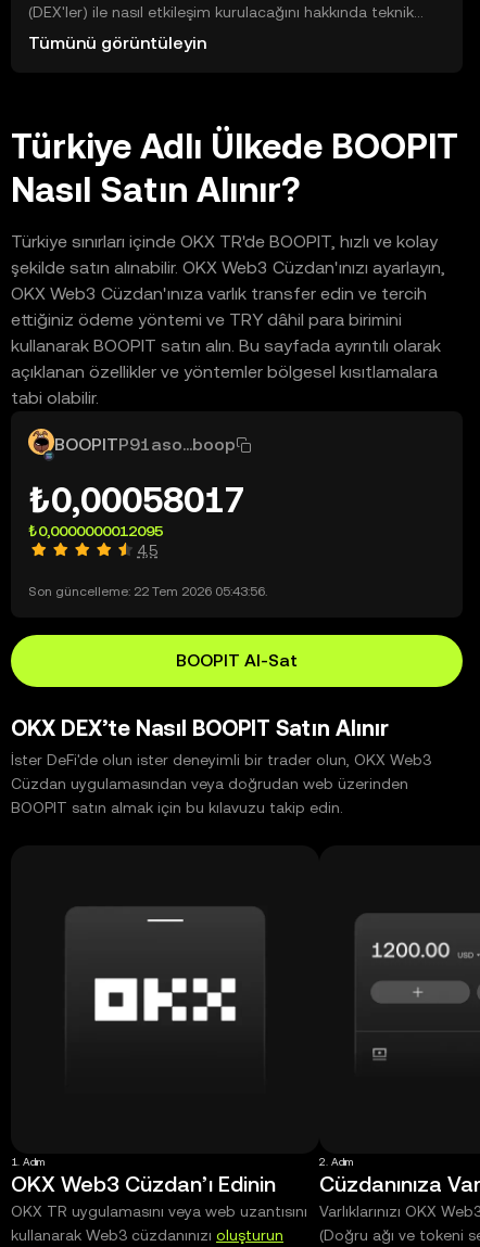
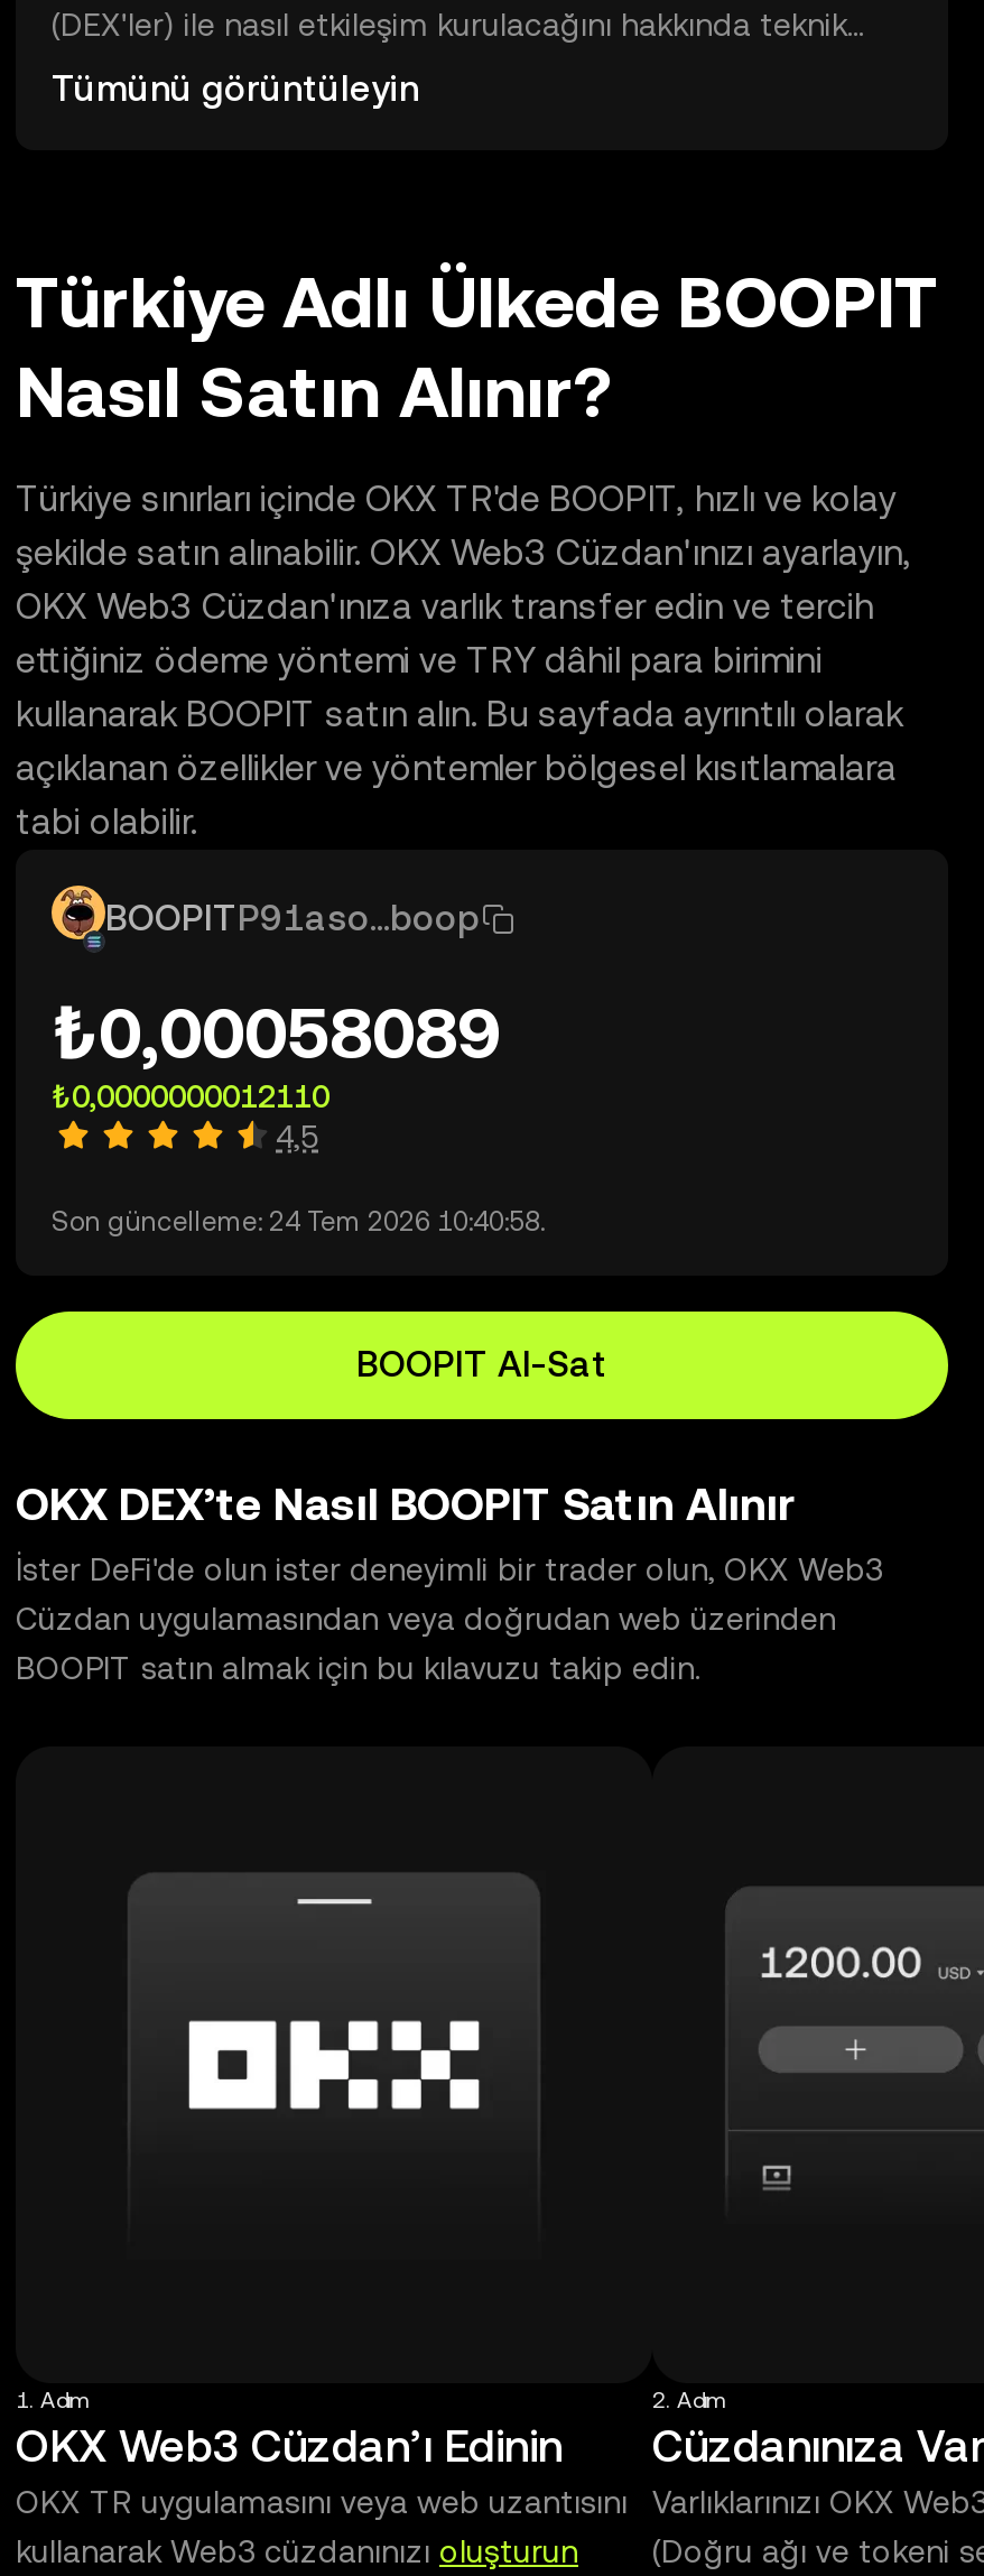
- ₺0,00058017
+ ₺0,00058089

- ₺0,0000000012095
+ ₺0,0000000012110

- Son güncelleme: 22 Tem 2026 05:43:56.
+ Son güncelleme: 24 Tem 2026 10:40:58.
